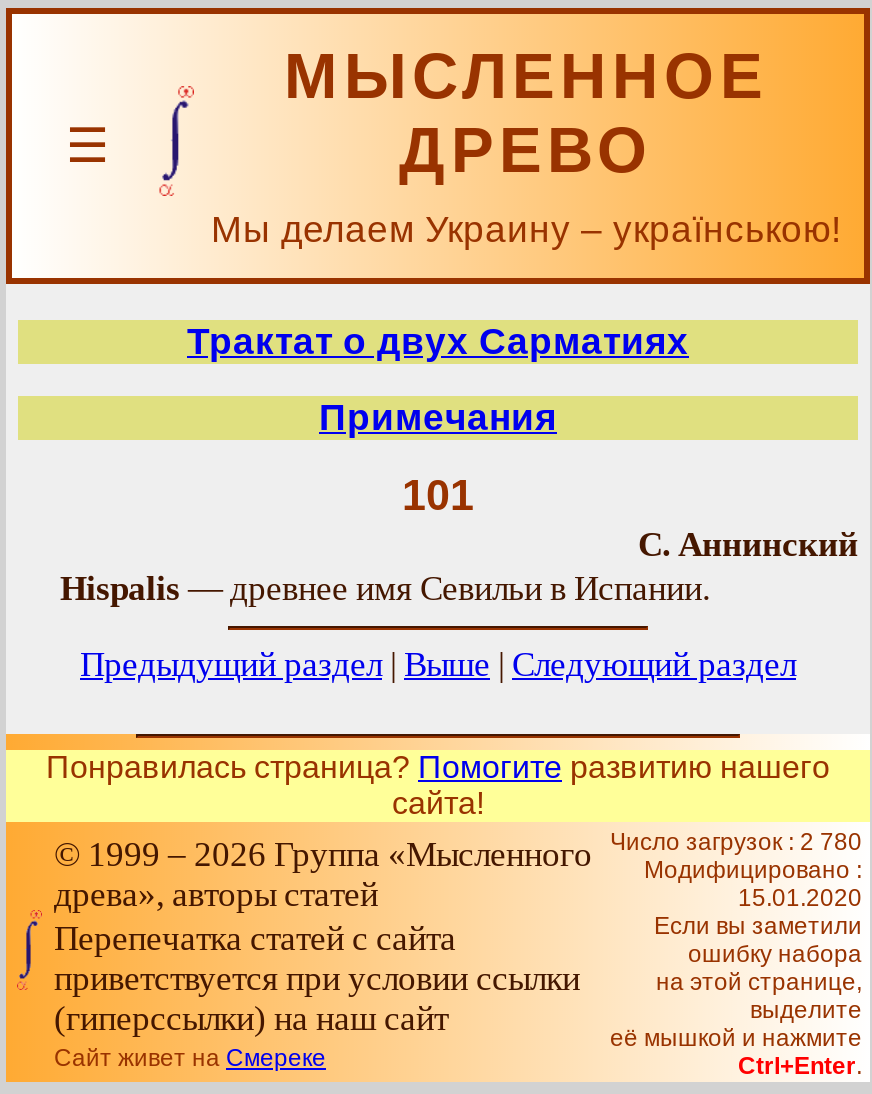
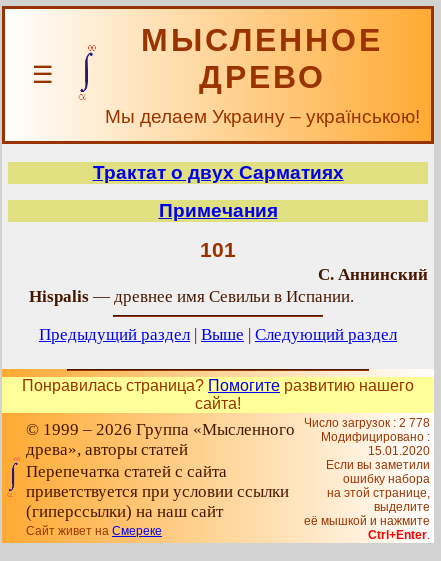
- Число загрузок : 2 780
+ Число загрузок : 2 778
